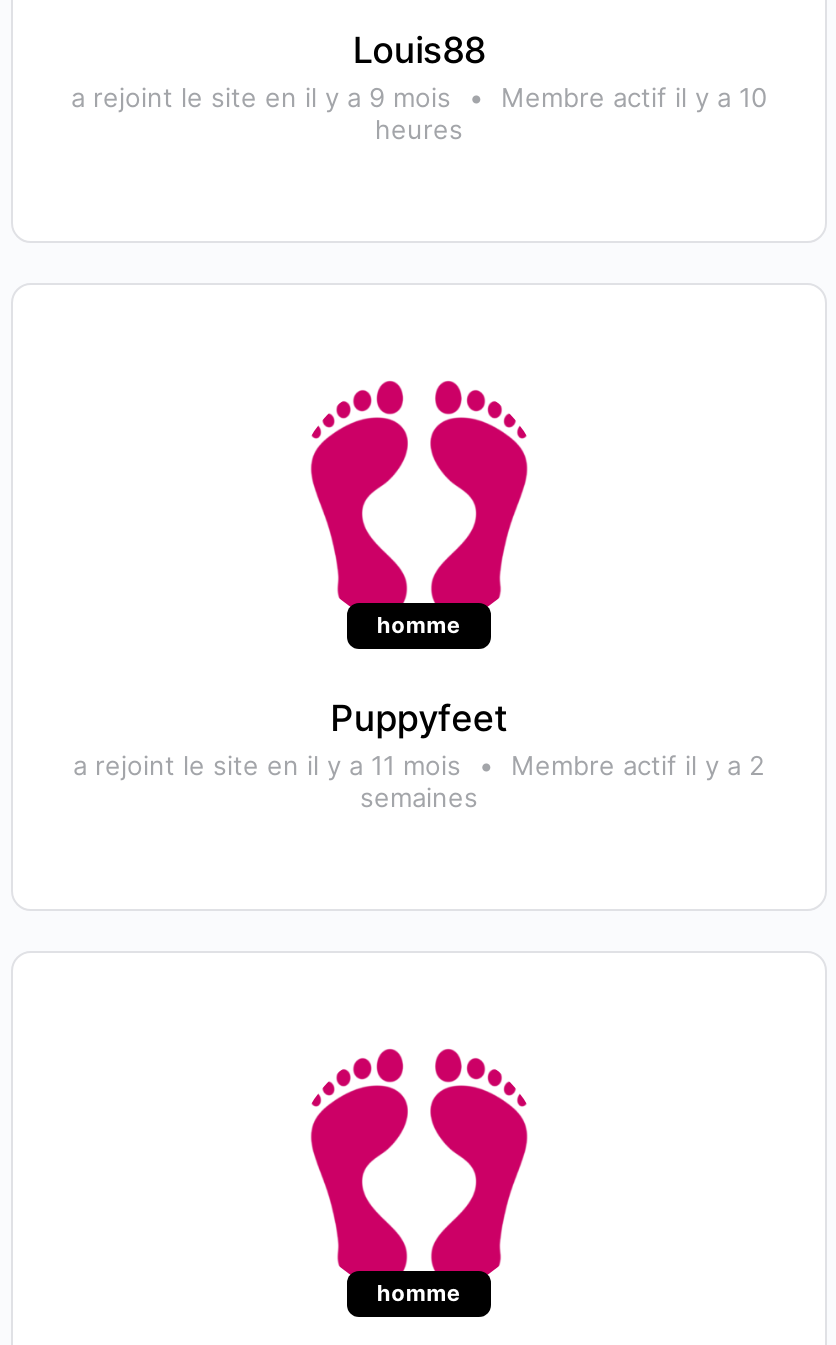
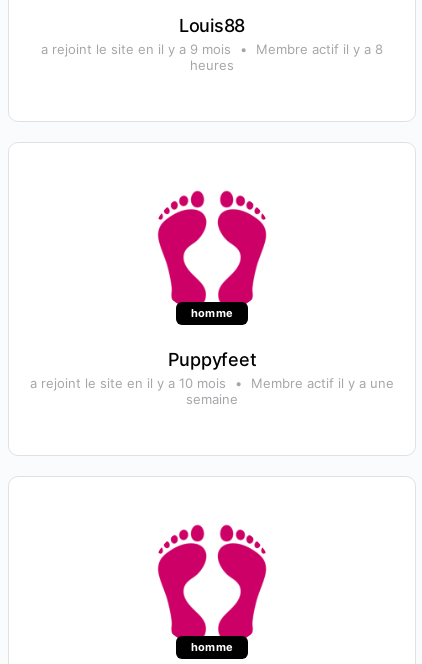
- a rejoint le site en il y a 9 mois • Membre actif il y a 10
+ a rejoint le site en il y a 9 mois • Membre actif il y a 8

- a rejoint le site en il y a 11 mois • Membre actif il y a 2
- semaines
+ a rejoint le site en il y a 10 mois • Membre actif il y a une
+ semaine
